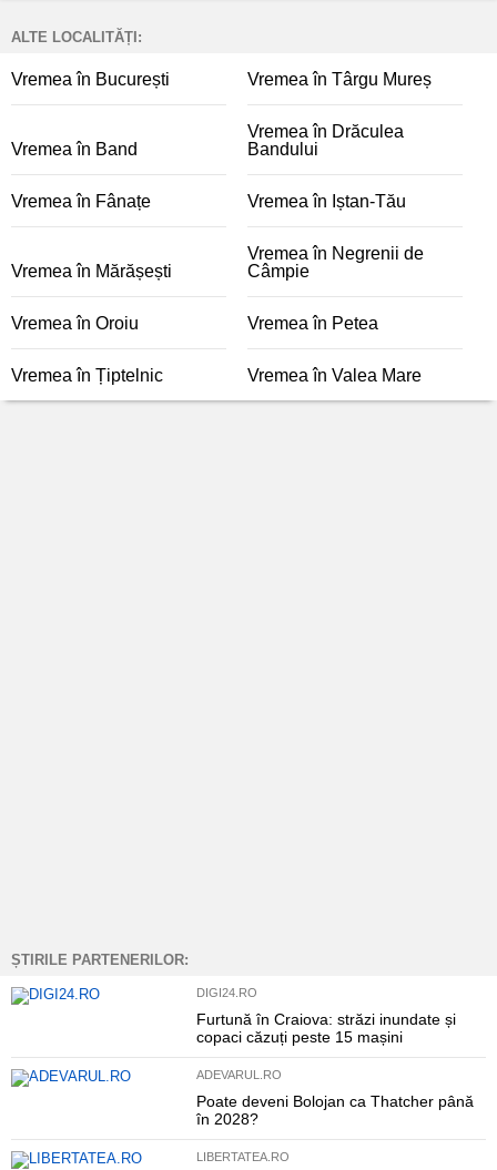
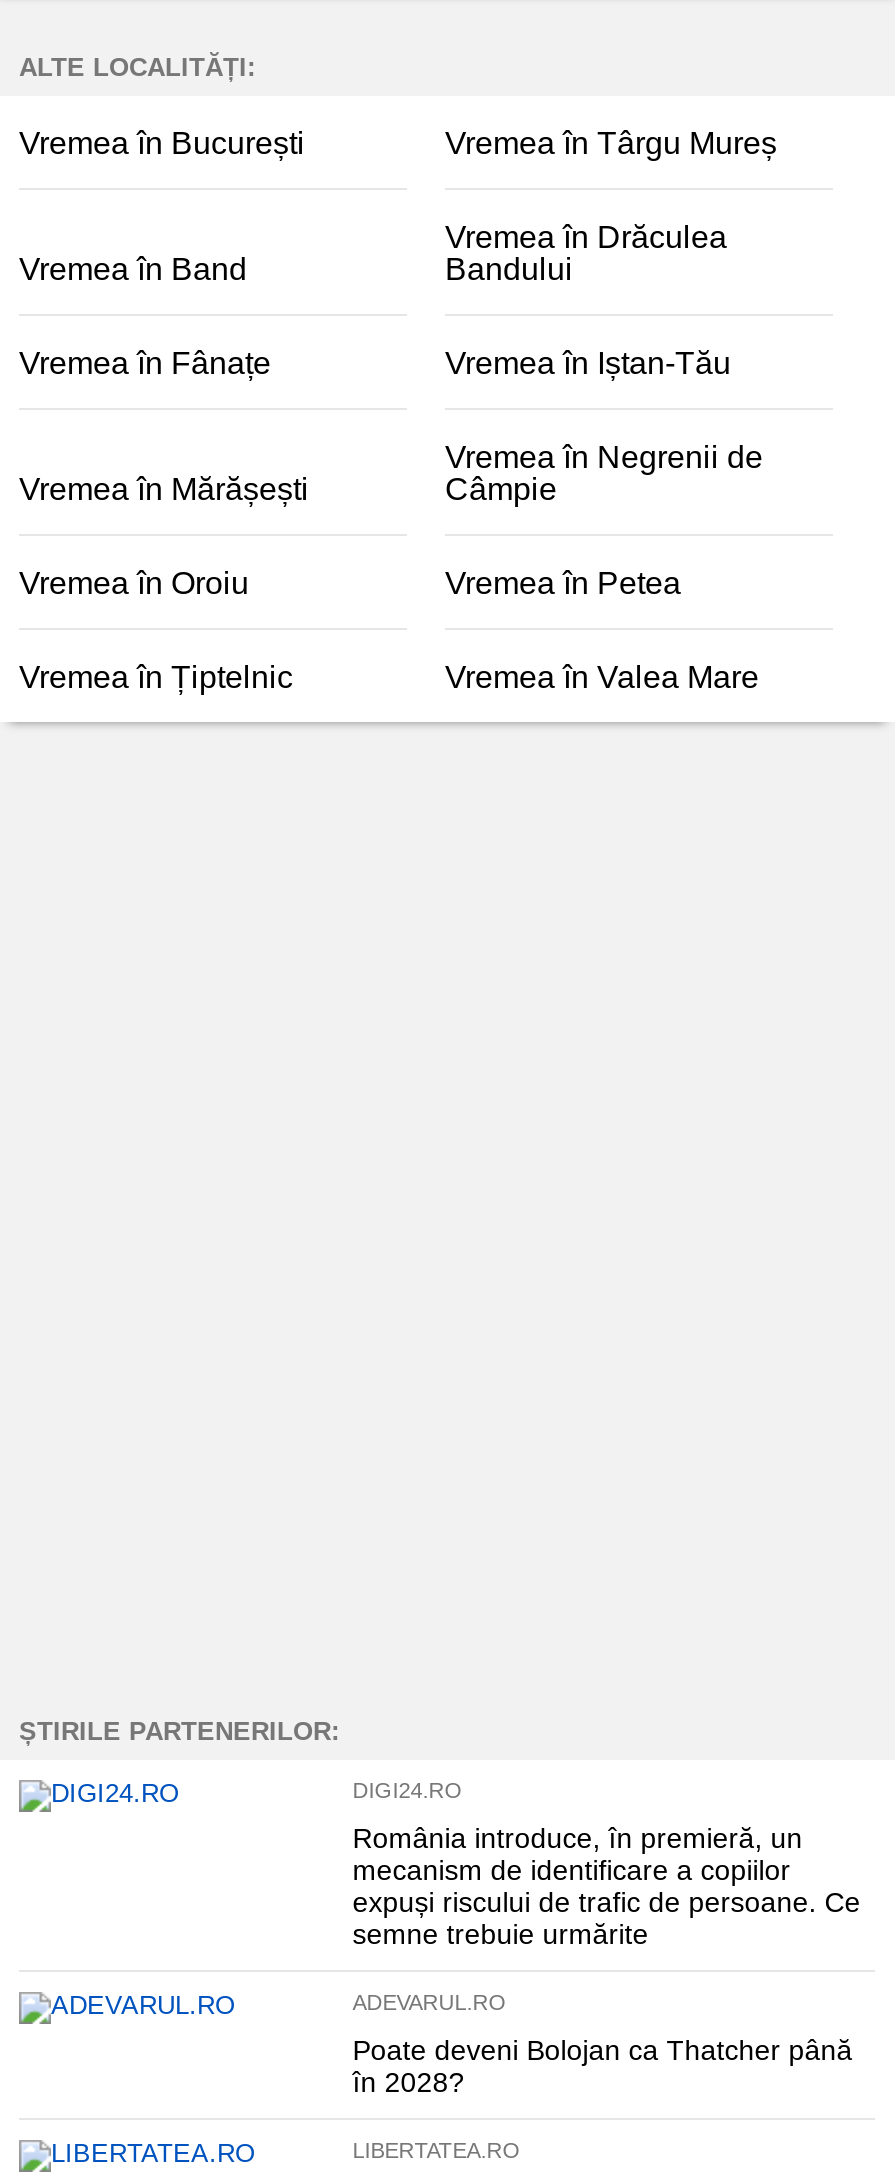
- Furtună în Craiova: străzi inundate și
- copaci căzuți peste 15 mașini
+ România introduce, în premieră, un
+ mecanism de identificare a copiilor
+ expuși riscului de trafic de persoane. Ce
+ semne trebuie urmărite
